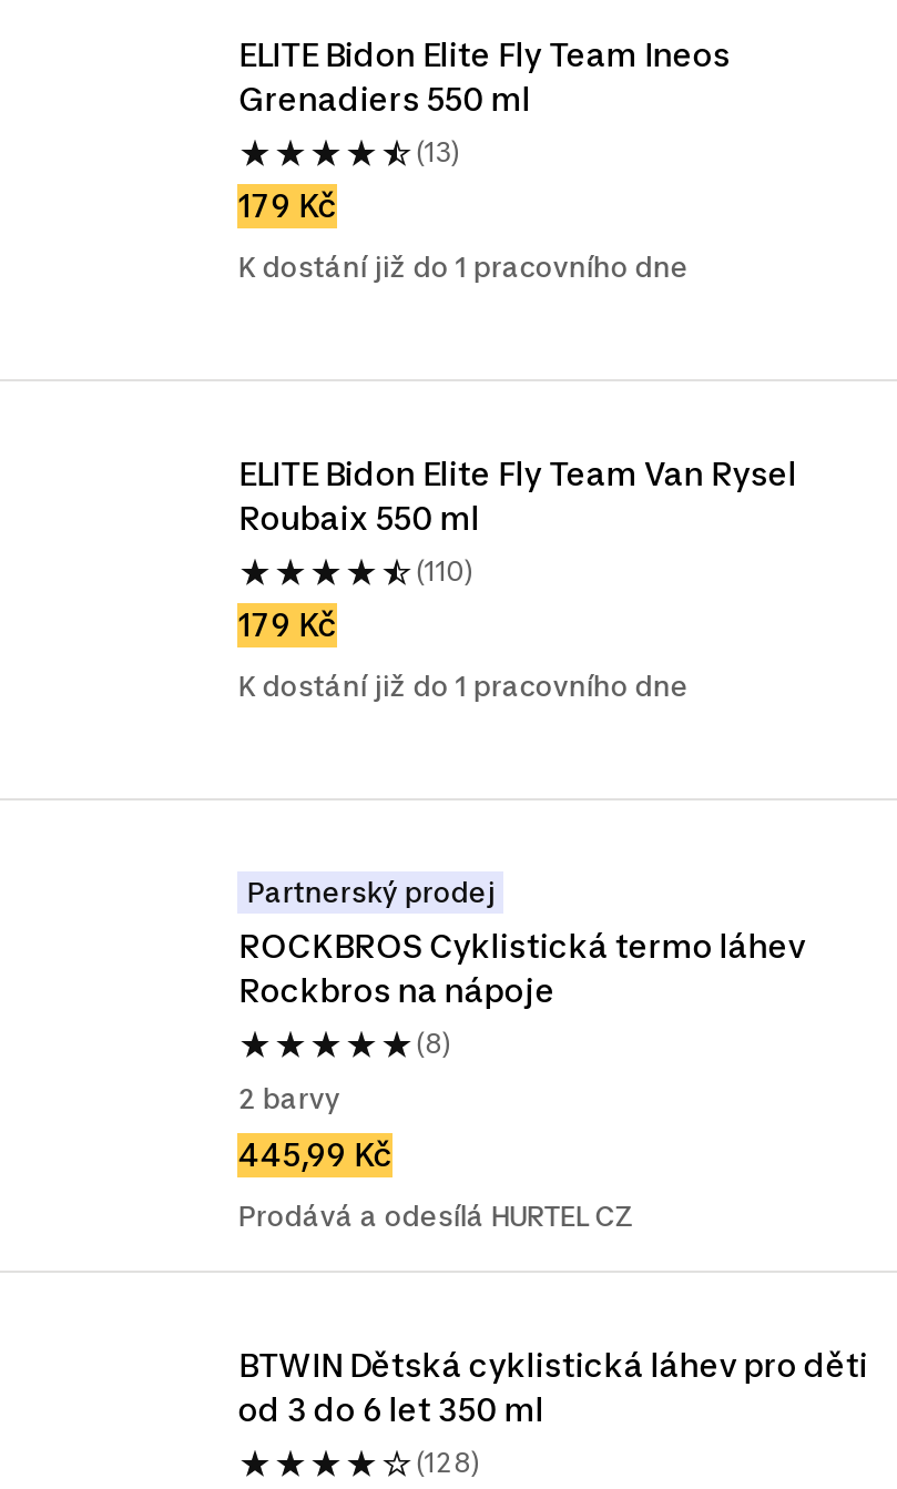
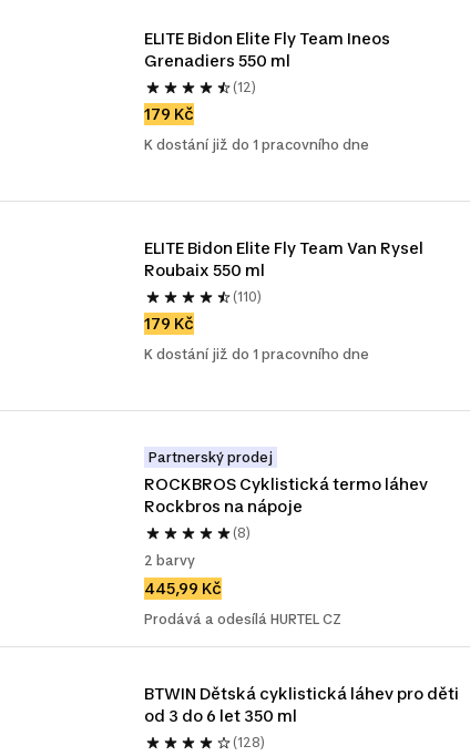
- (13)
+ (12)
